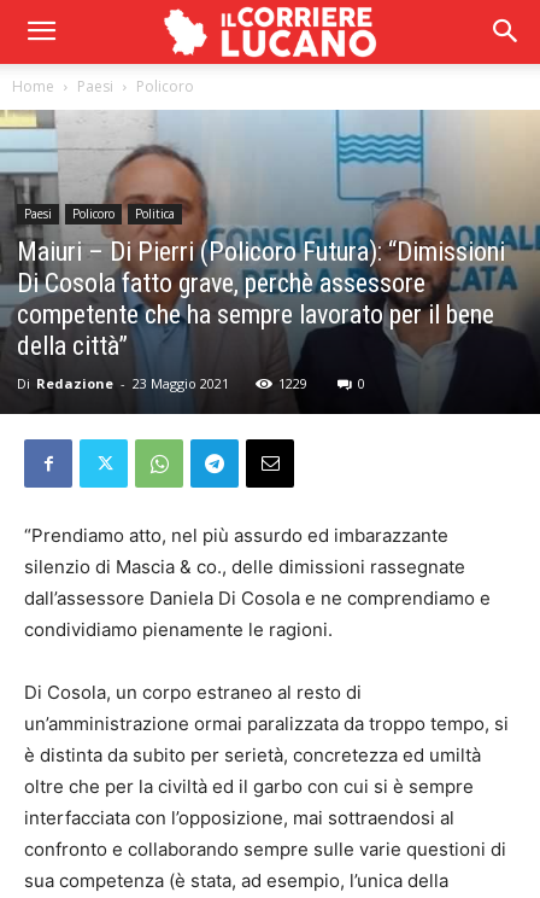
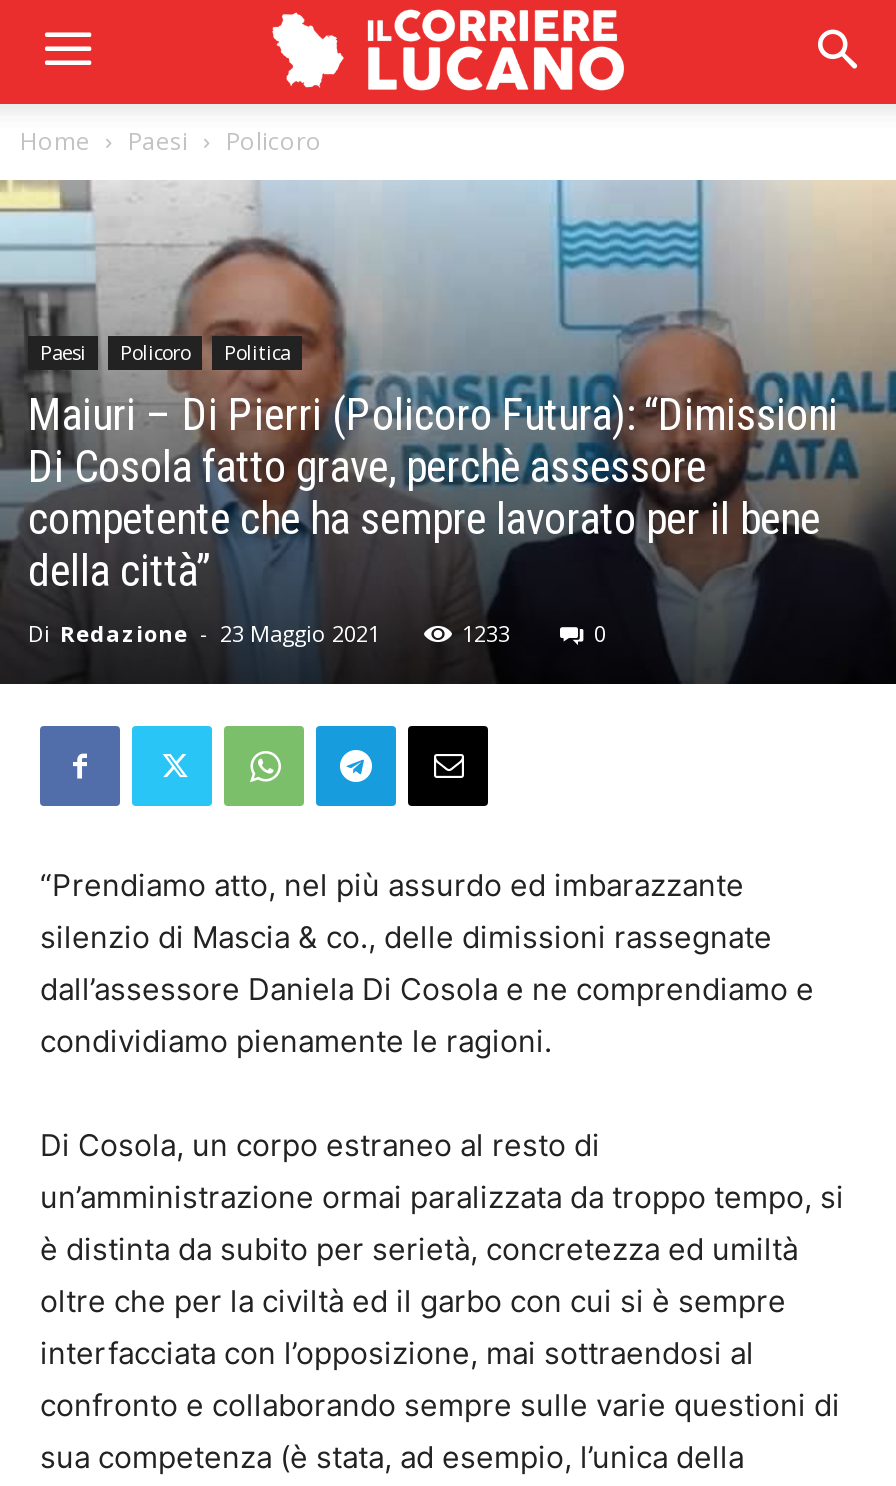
- 1229
+ 1233
